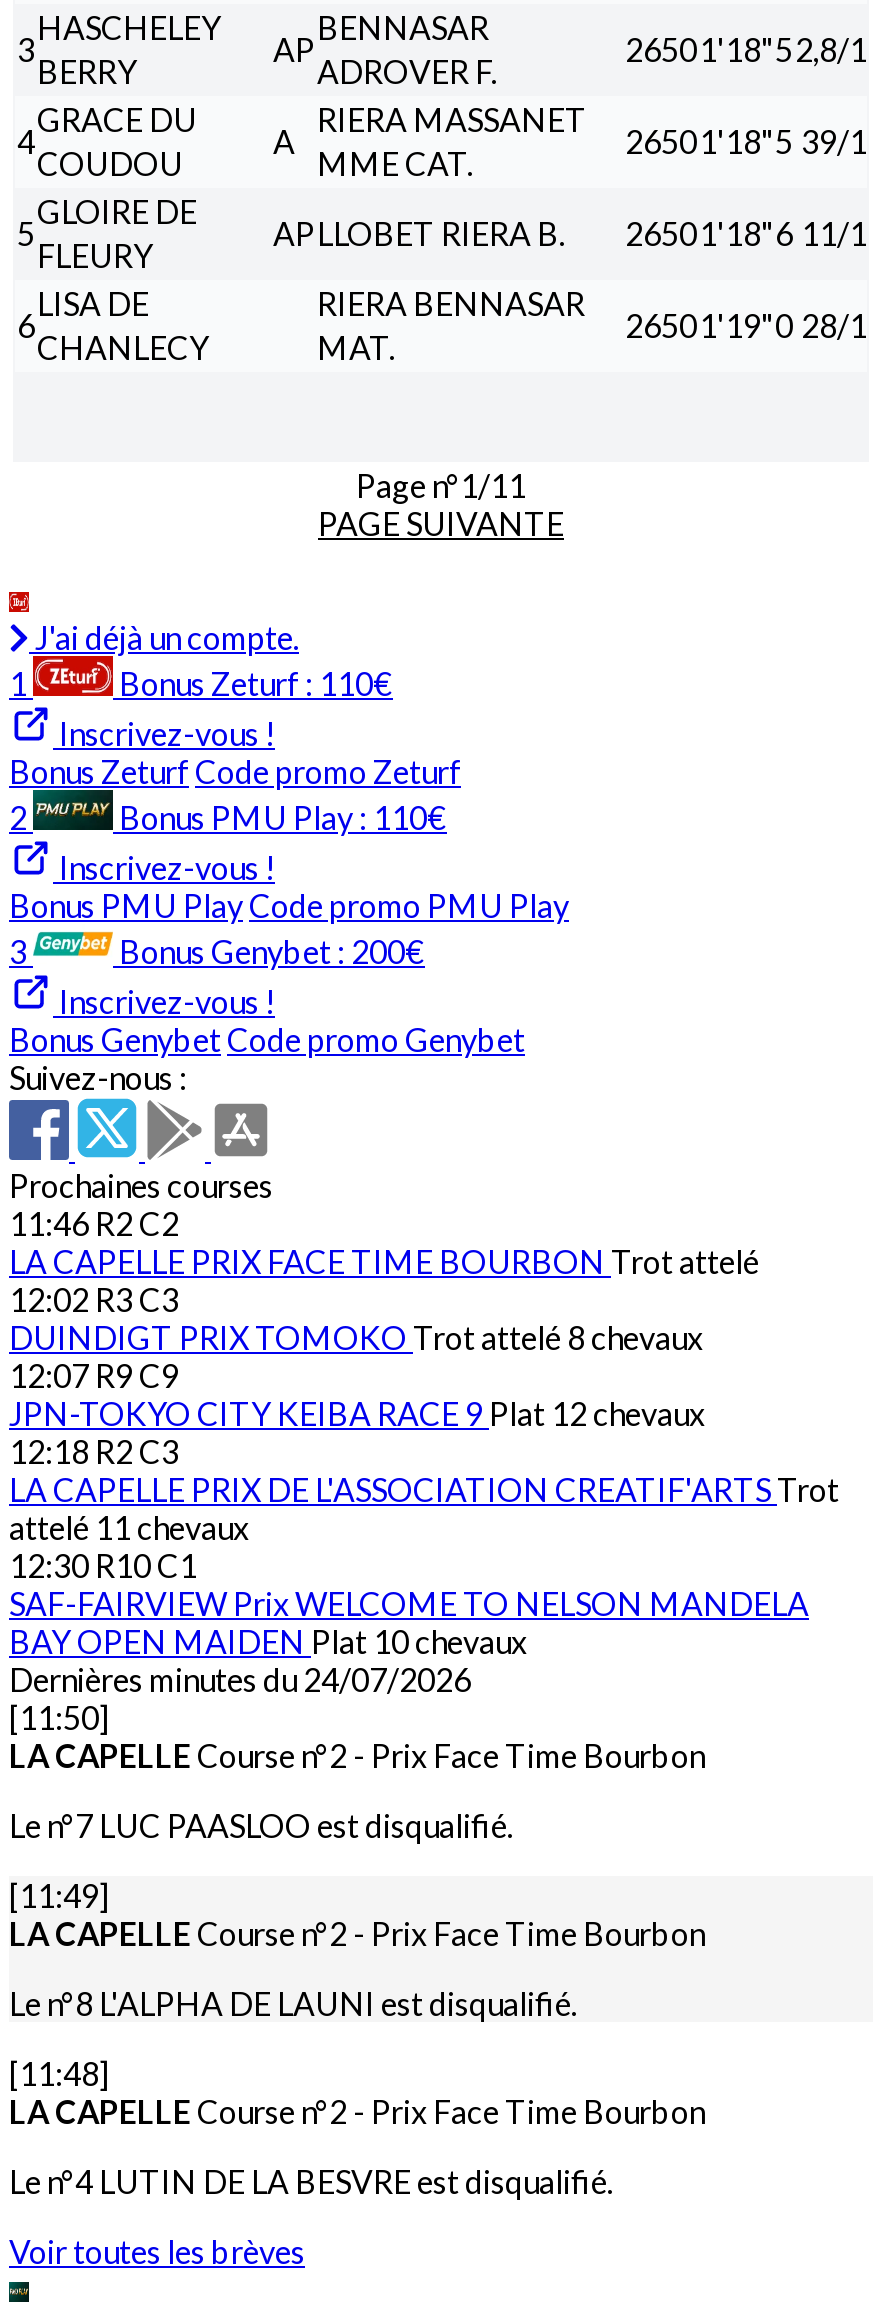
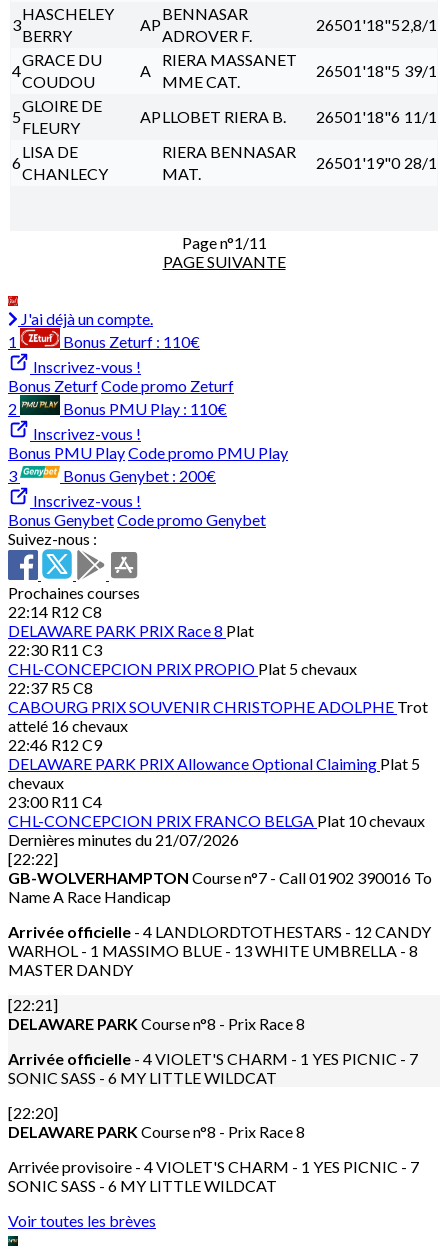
- 11:46 R2 C2
- LA CAPELLE PRIX FACE TIME BOURBON Trot attelé
- 12:02 R3 C3
- DUINDIGT PRIX TOMOKO Trot attelé 8 chevaux
- 12:07 R9 C9
- JPN-TOKYO CITY KEIBA RACE 9 Plat 12 chevaux
- 12:18 R2 C3
- LA CAPELLE PRIX DE L'ASSOCIATION CREATIF'ARTS Trot
- attelé 11 chevaux
- 12:30 R10 C1
- SAF-FAIRVIEW Prix WELCOME TO NELSON MANDELA
- BAY OPEN MAIDEN Plat 10 chevaux
- Dernières minutes du 24/07/2026
- [11:50]
- LA CAPELLE Course n°2 - Prix Face Time Bourbon
+ 22:14 R12 C8
+ DELAWARE PARK PRIX Race 8 Plat
+ 22:30 R11 C3
+ CHL-CONCEPCION PRIX PROPIO Plat 5 chevaux
+ 22:37 R5 C8
+ CABOURG PRIX SOUVENIR CHRISTOPHE ADOLPHE Trot
+ attelé 16 chevaux
+ 22:46 R12 C9
+ DELAWARE PARK PRIX Allowance Optional Claiming Plat 5
+ chevaux
+ 23:00 R11 C4
+ CHL-CONCEPCION PRIX FRANCO BELGA Plat 10 chevaux
+ Dernières minutes du 21/07/2026
+ [22:22]
+ GB-WOLVERHAMPTON Course n°7 - Call 01902 390016 To
+ Name A Race Handicap

- Le n°7 LUC PAASLOO est disqualifié.
+ Arrivée officielle - 4 LANDLORDTOTHESTARS - 12 CANDY
+ WARHOL - 1 MASSIMO BLUE - 13 WHITE UMBRELLA - 8
+ MASTER DANDY

- [11:49]
- LA CAPELLE Course n°2 - Prix Face Time Bourbon
+ [22:21]
+ DELAWARE PARK Course n°8 - Prix Race 8

- Le n°8 L'ALPHA DE LAUNI est disqualifié.
+ Arrivée officielle - 4 VIOLET'S CHARM - 1 YES PICNIC - 7
+ SONIC SASS - 6 MY LITTLE WILDCAT

- [11:48]
- LA CAPELLE Course n°2 - Prix Face Time Bourbon
+ [22:20]
+ DELAWARE PARK Course n°8 - Prix Race 8

- Le n°4 LUTIN DE LA BESVRE est disqualifié.
+ Arrivée provisoire - 4 VIOLET'S CHARM - 1 YES PICNIC - 7
+ SONIC SASS - 6 MY LITTLE WILDCAT
